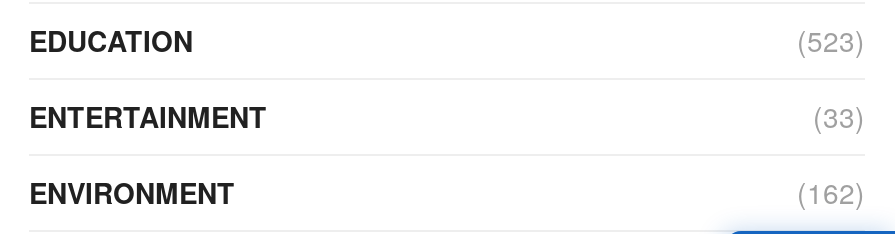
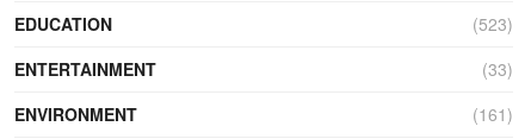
- (162)
+ (161)
